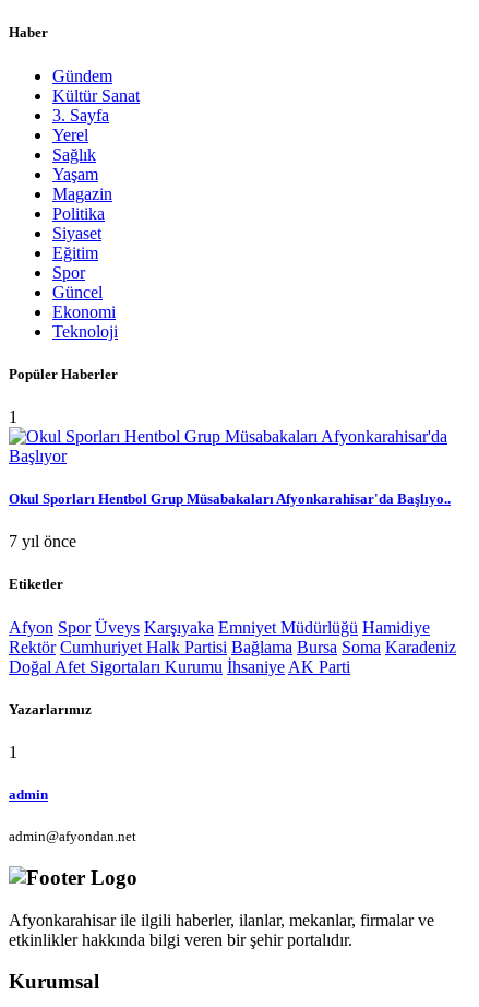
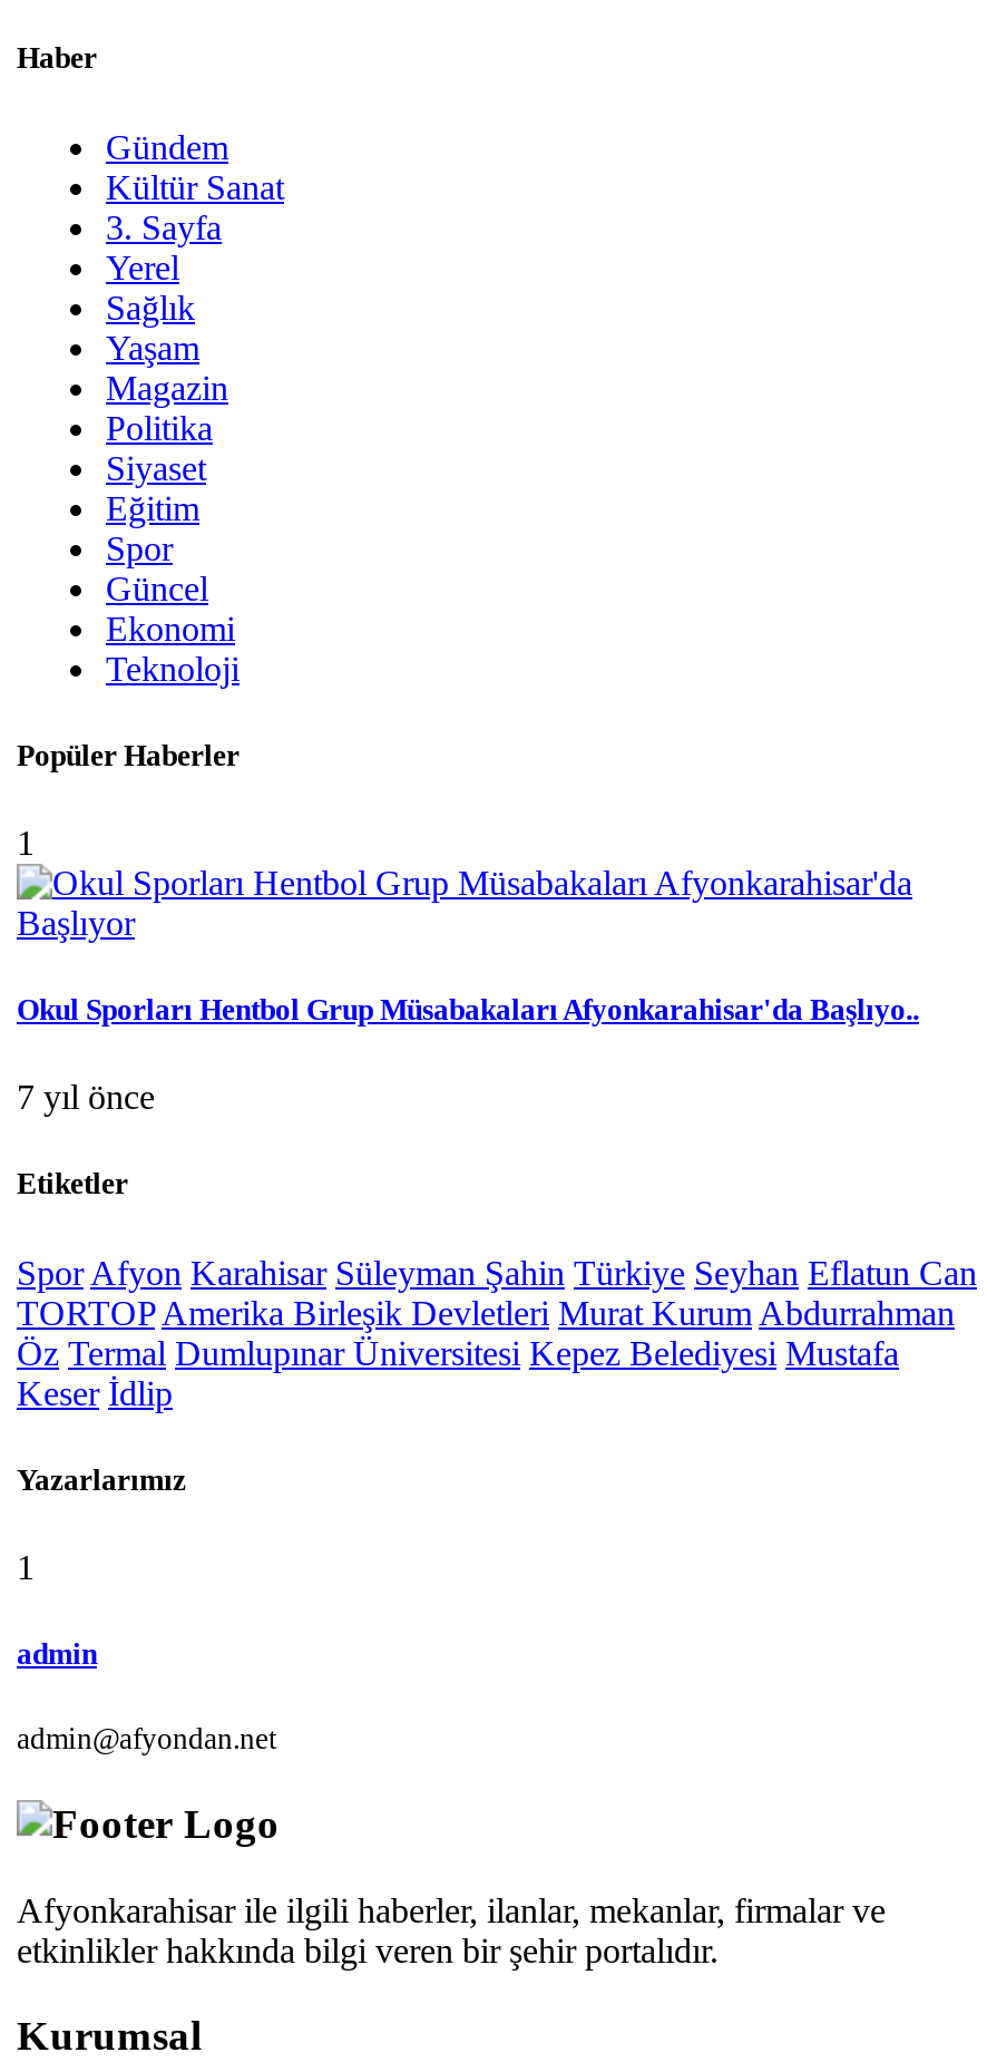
- Afyon Spor Üveys Karşıyaka Emniyet Müdürlüğü Hamidiye
- Rektör Cumhuriyet Halk Partisi Bağlama Bursa Soma Karadeniz
- Doğal Afet Sigortaları Kurumu İhsaniye AK Parti
+ Spor Afyon Karahisar Süleyman Şahin Türkiye Seyhan Eflatun Can
+ TORTOP Amerika Birleşik Devletleri Murat Kurum Abdurrahman
+ Öz Termal Dumlupınar Üniversitesi Kepez Belediyesi Mustafa
+ Keser İdlip
